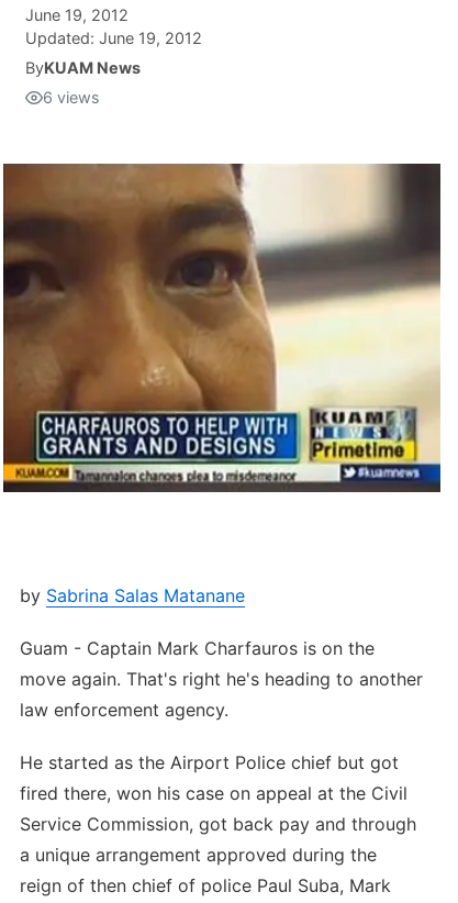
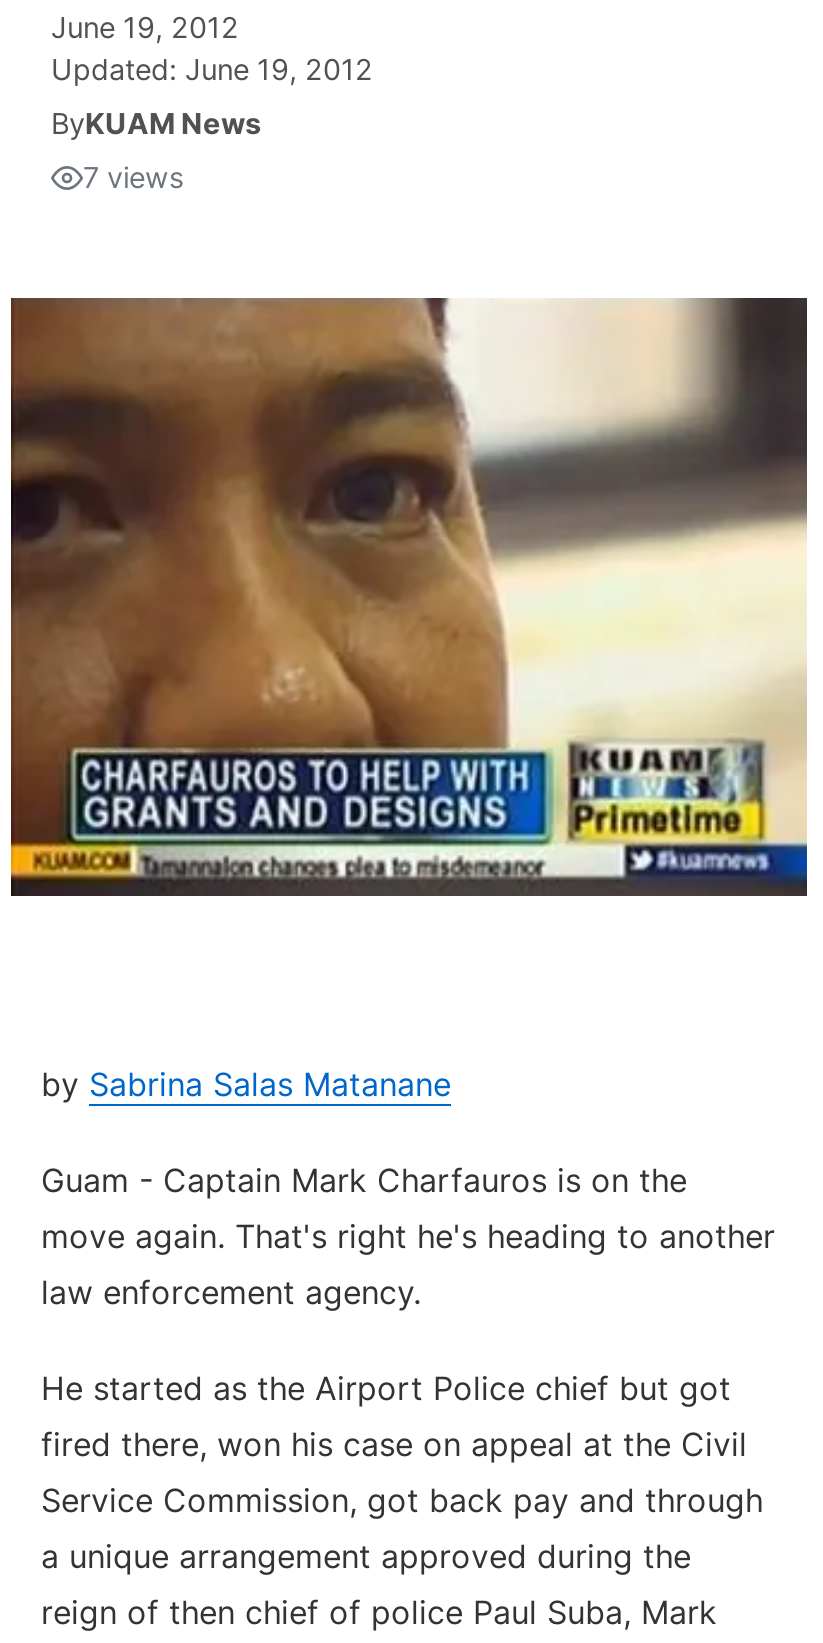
- 6 views
+ 7 views
